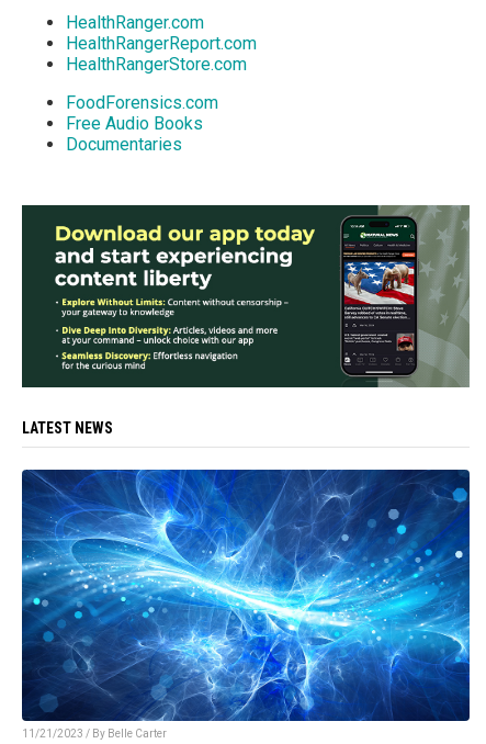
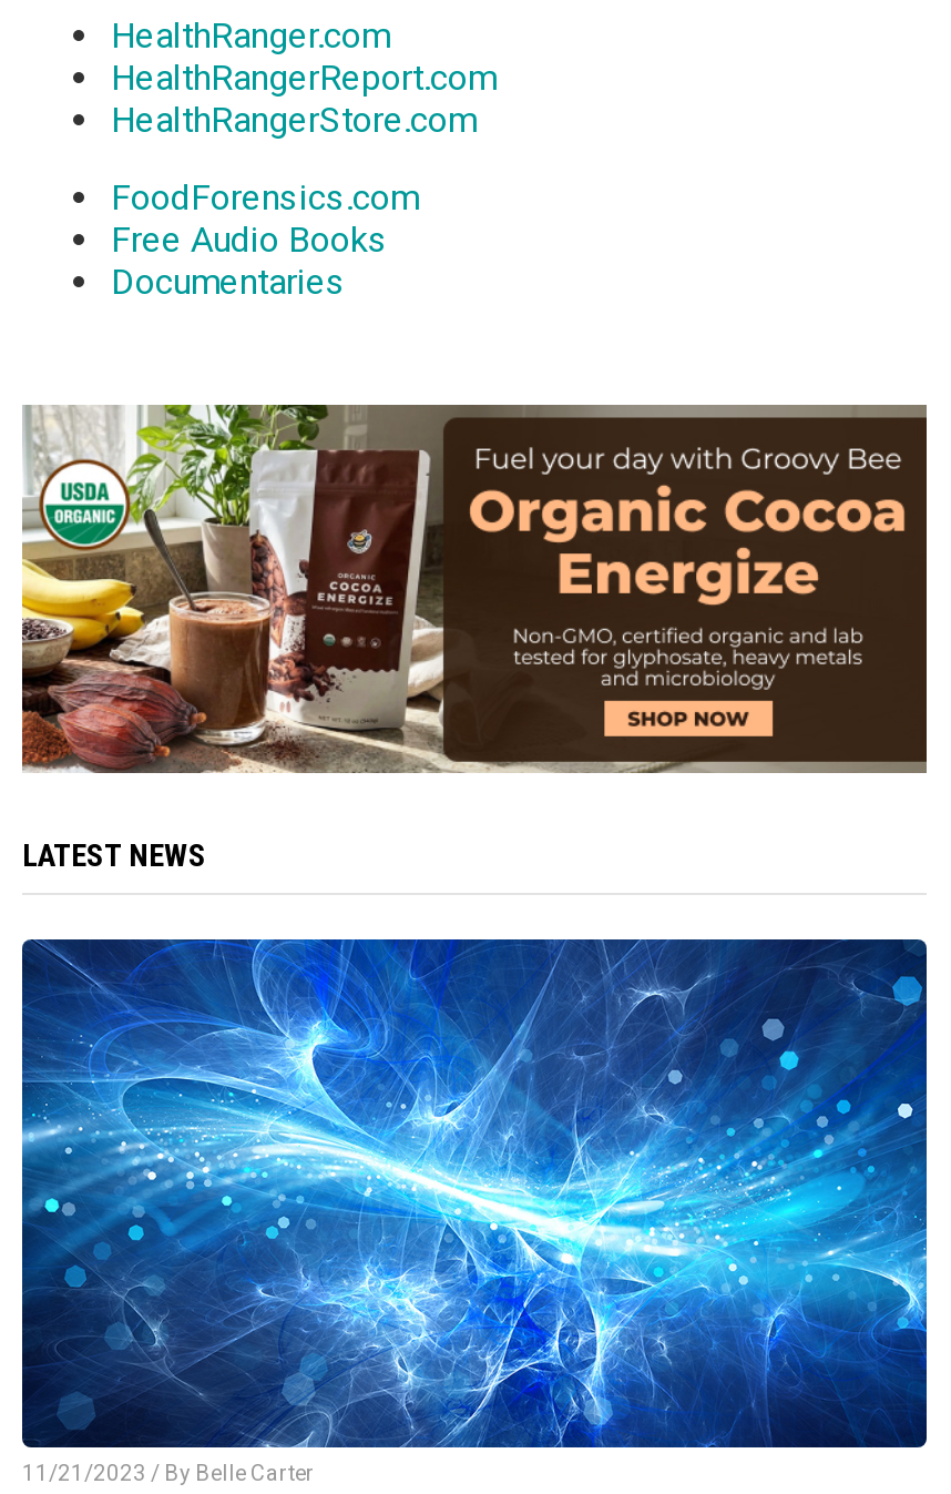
- [image]
+ [image]
